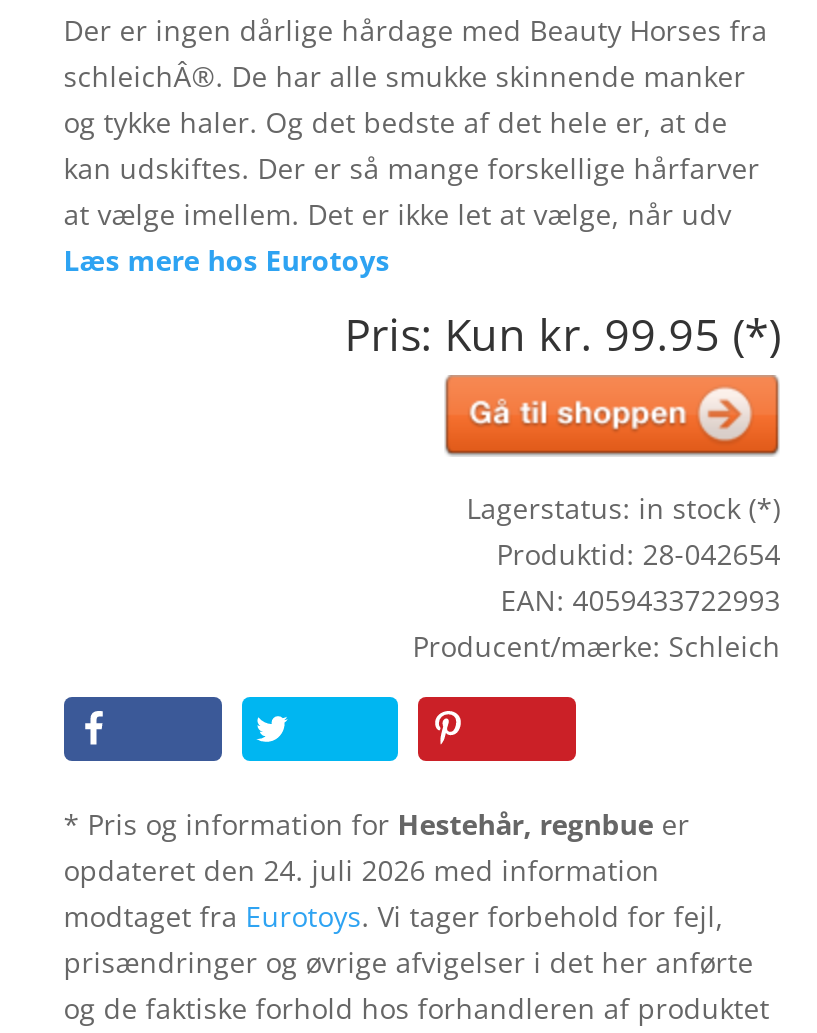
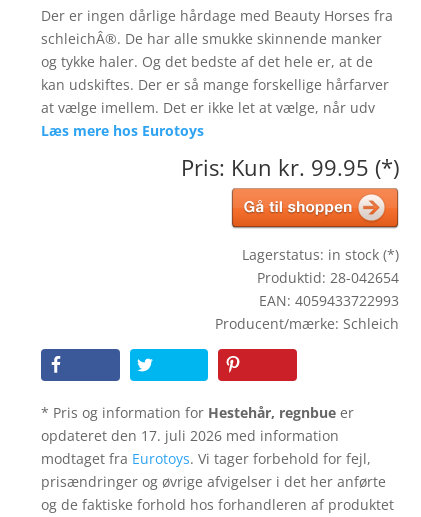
- opdateret den 24. juli 2026 med information
+ opdateret den 17. juli 2026 med information
